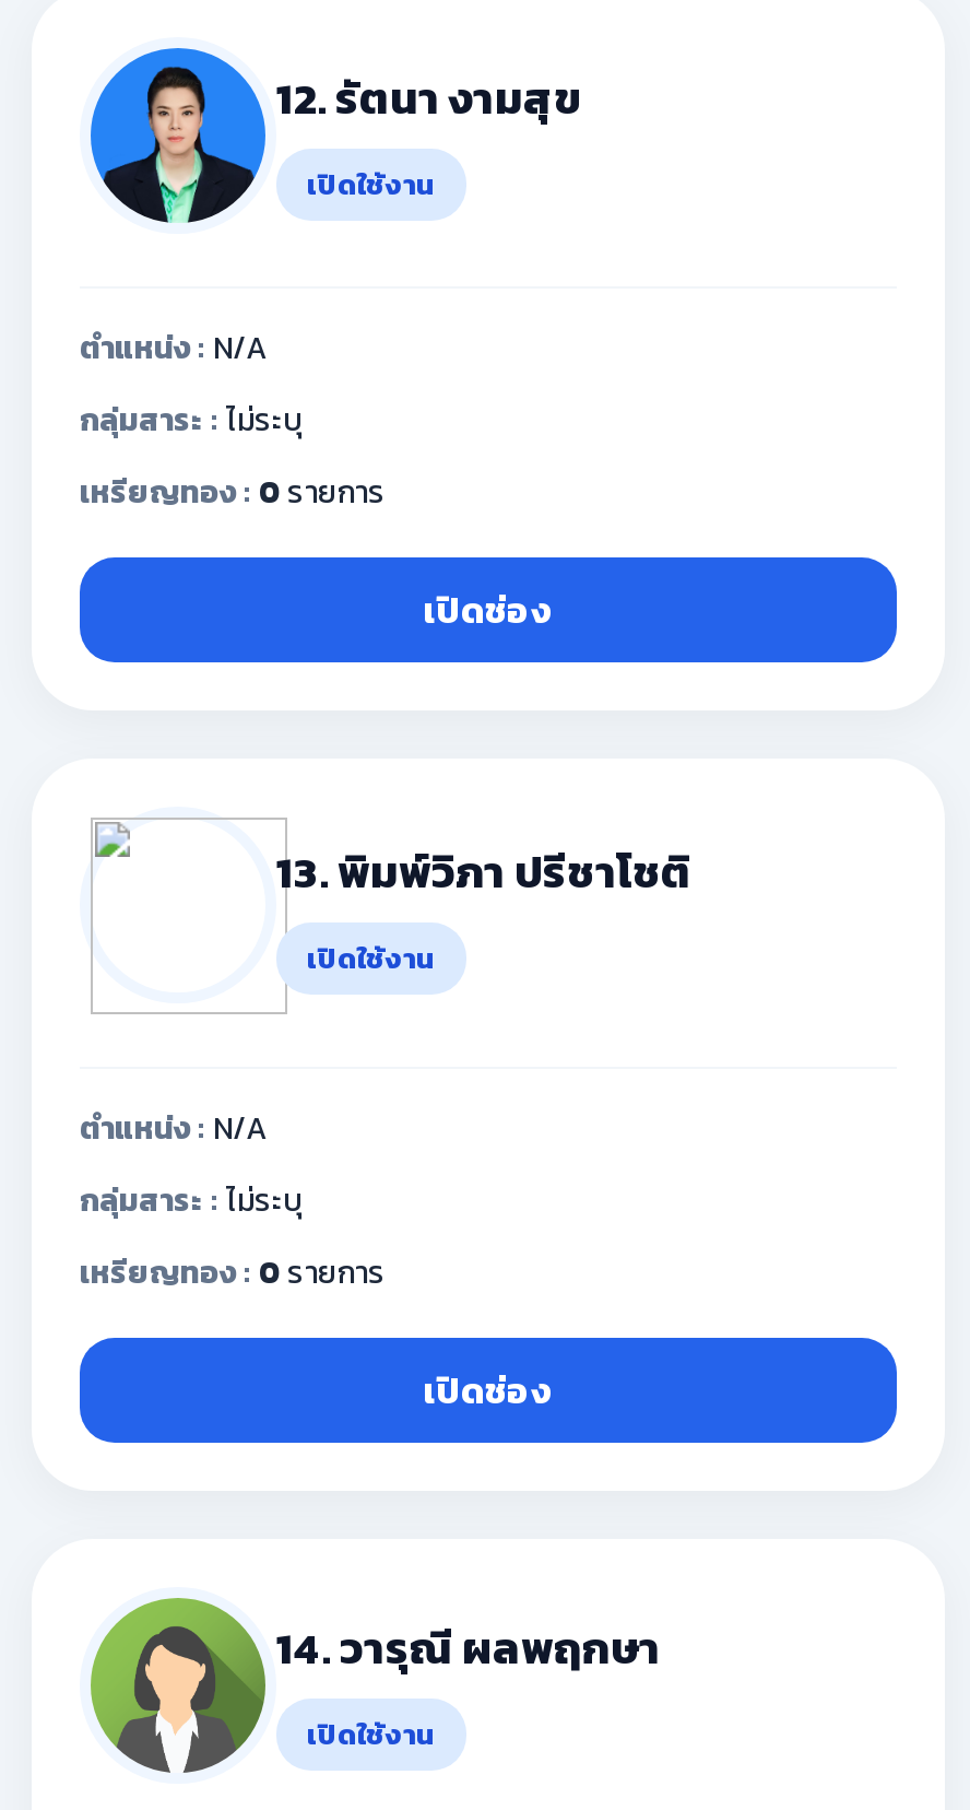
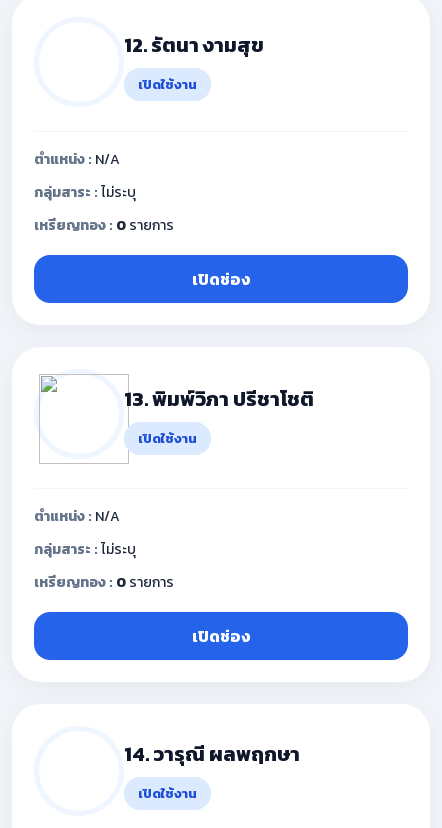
- [image]

- [image]
